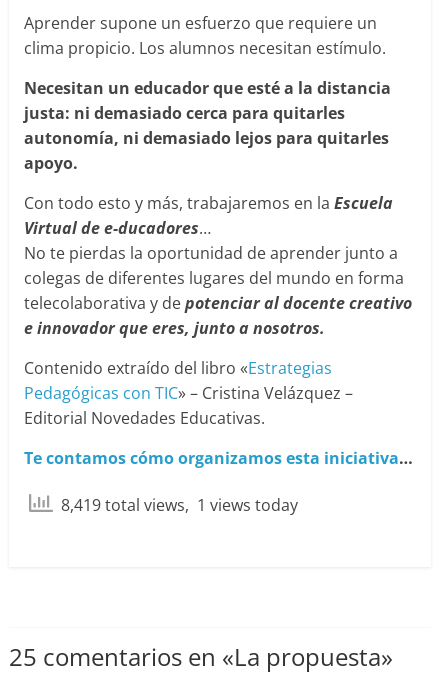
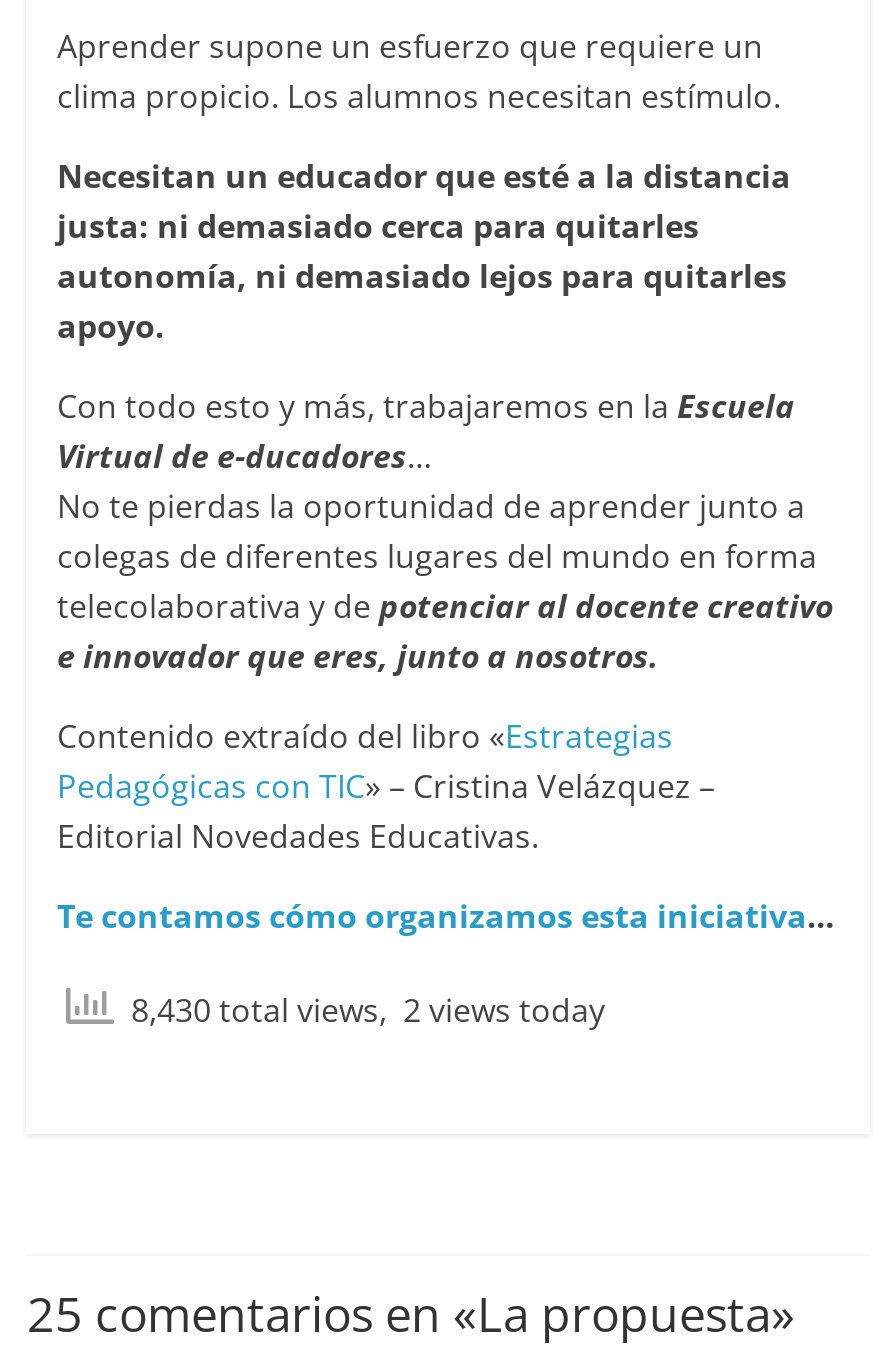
- 8,419 total views, 1 views today
+ 8,430 total views, 2 views today
